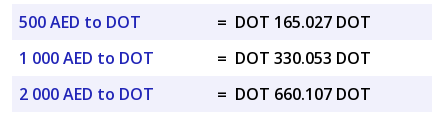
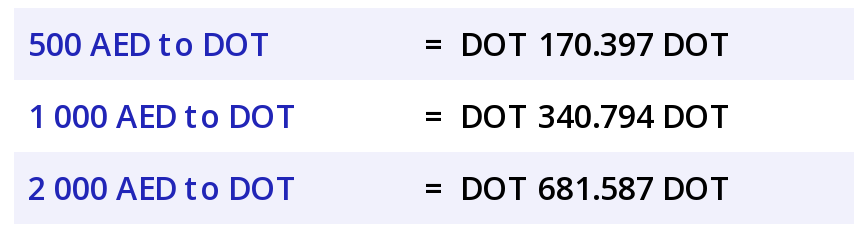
- = DOT 165.027 DOT
+ = DOT 170.397 DOT

- = DOT 330.053 DOT
+ = DOT 340.794 DOT

- = DOT 660.107 DOT
+ = DOT 681.587 DOT
